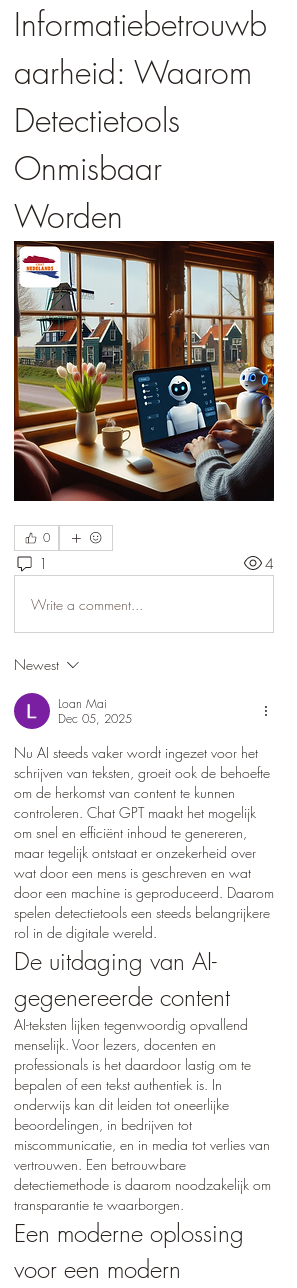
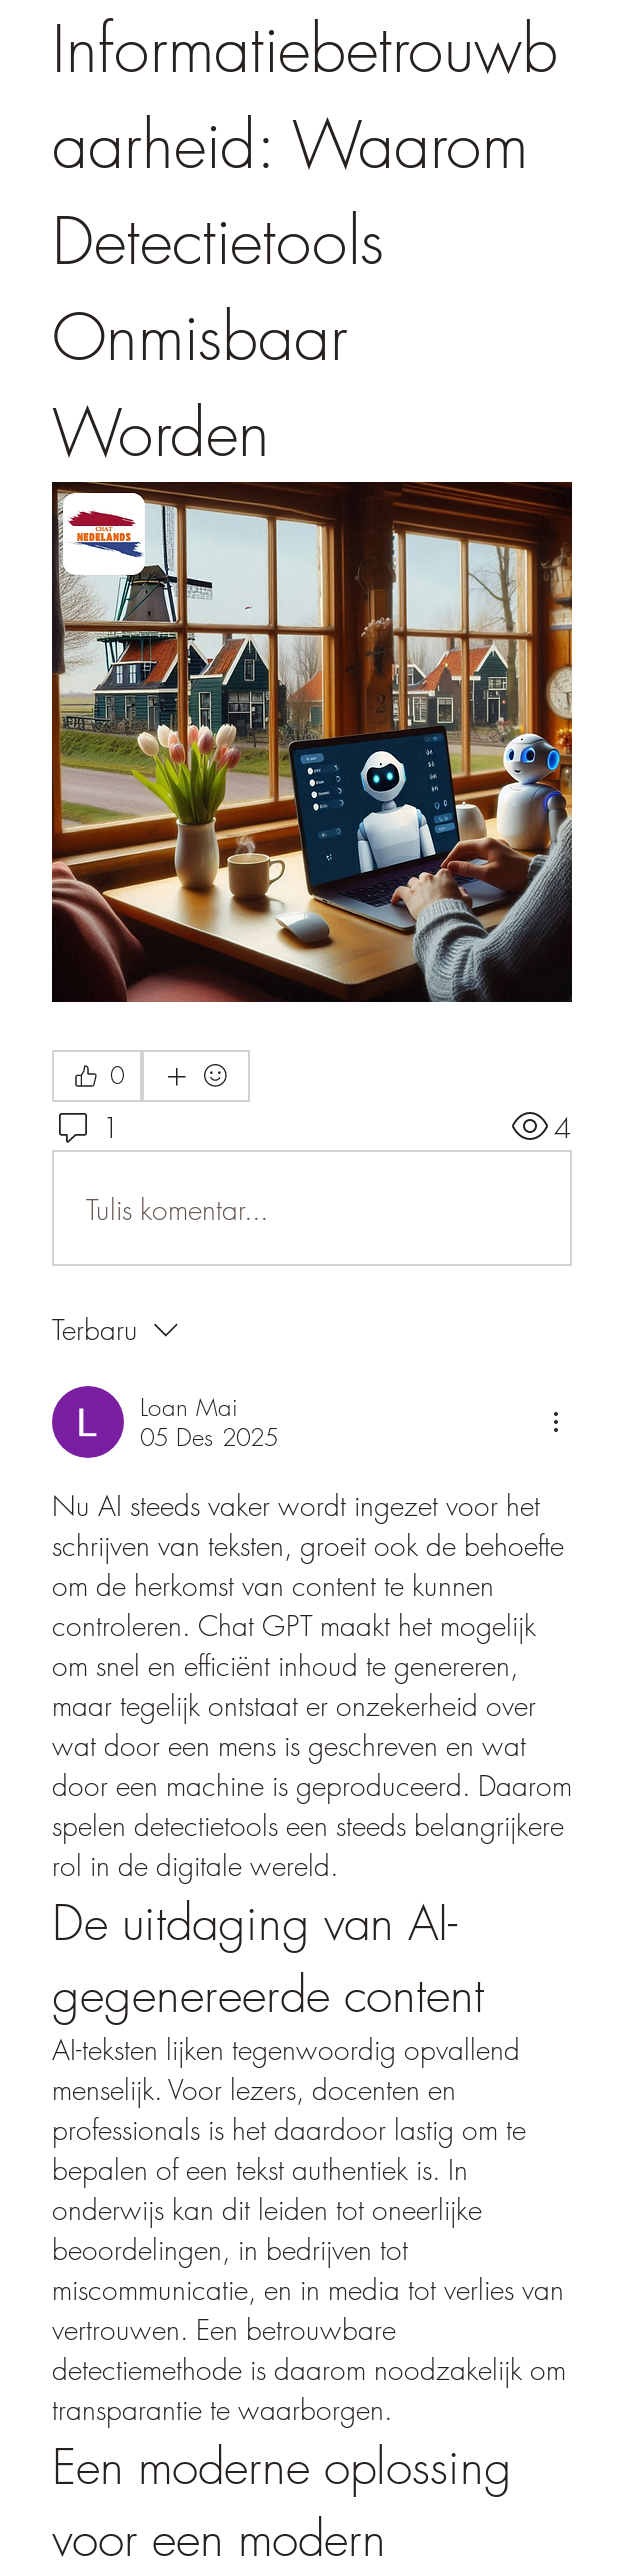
- Write a comment...
+ Tulis komentar...

- Newest
+ Terbaru

- Dec 05, 2025
+ 05 Des 2025
